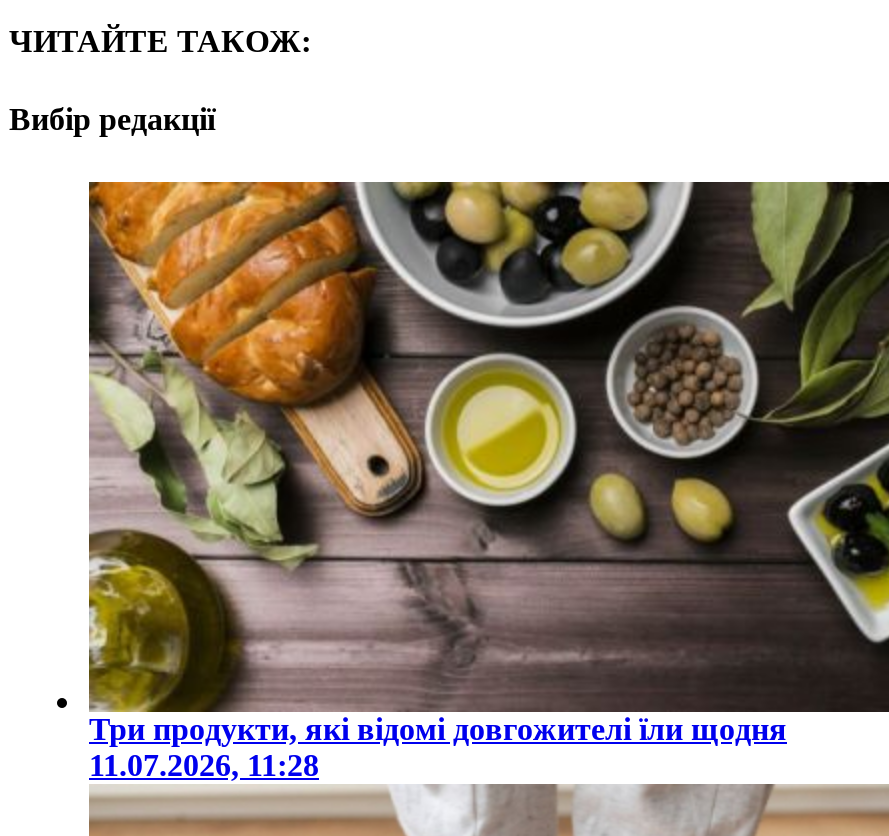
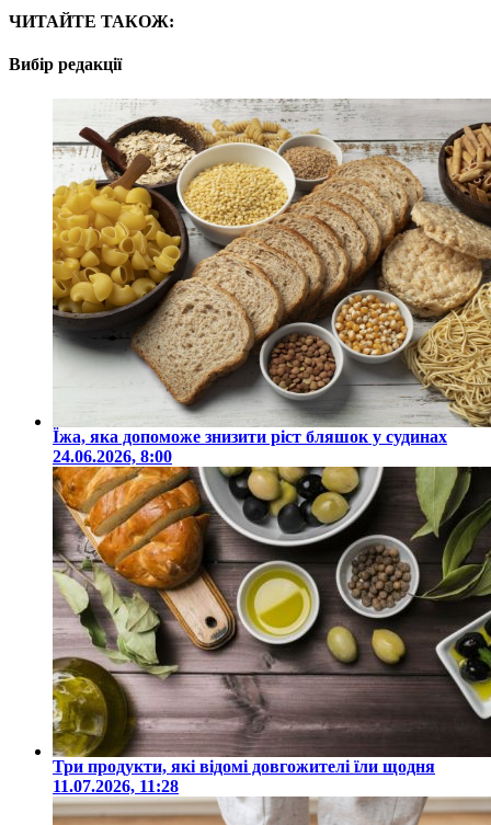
+ [image]
+ Їжа, яка допоможе знизити ріст бляшок у судинах
+ 24.06.2026, 8:00
